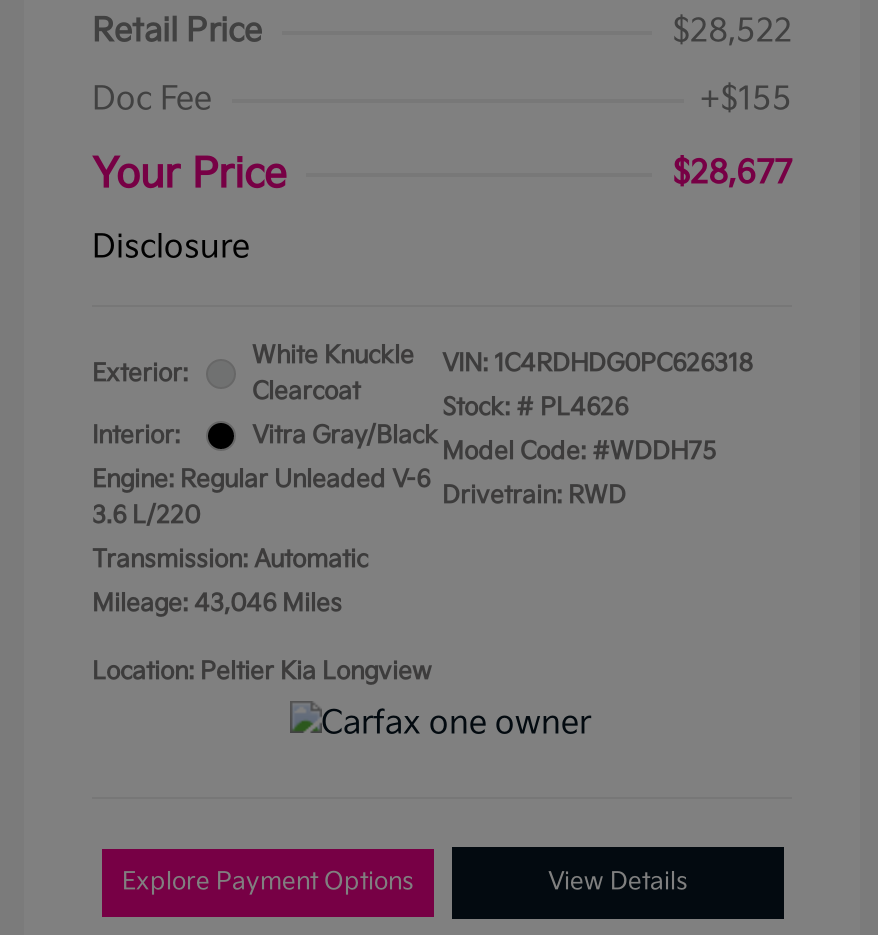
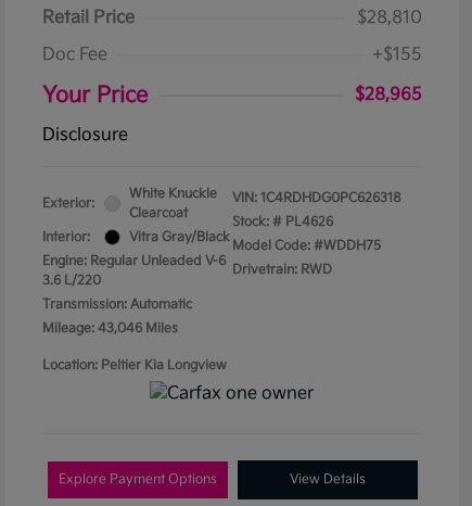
- $28,522
+ $28,810

- $28,677
+ $28,965
